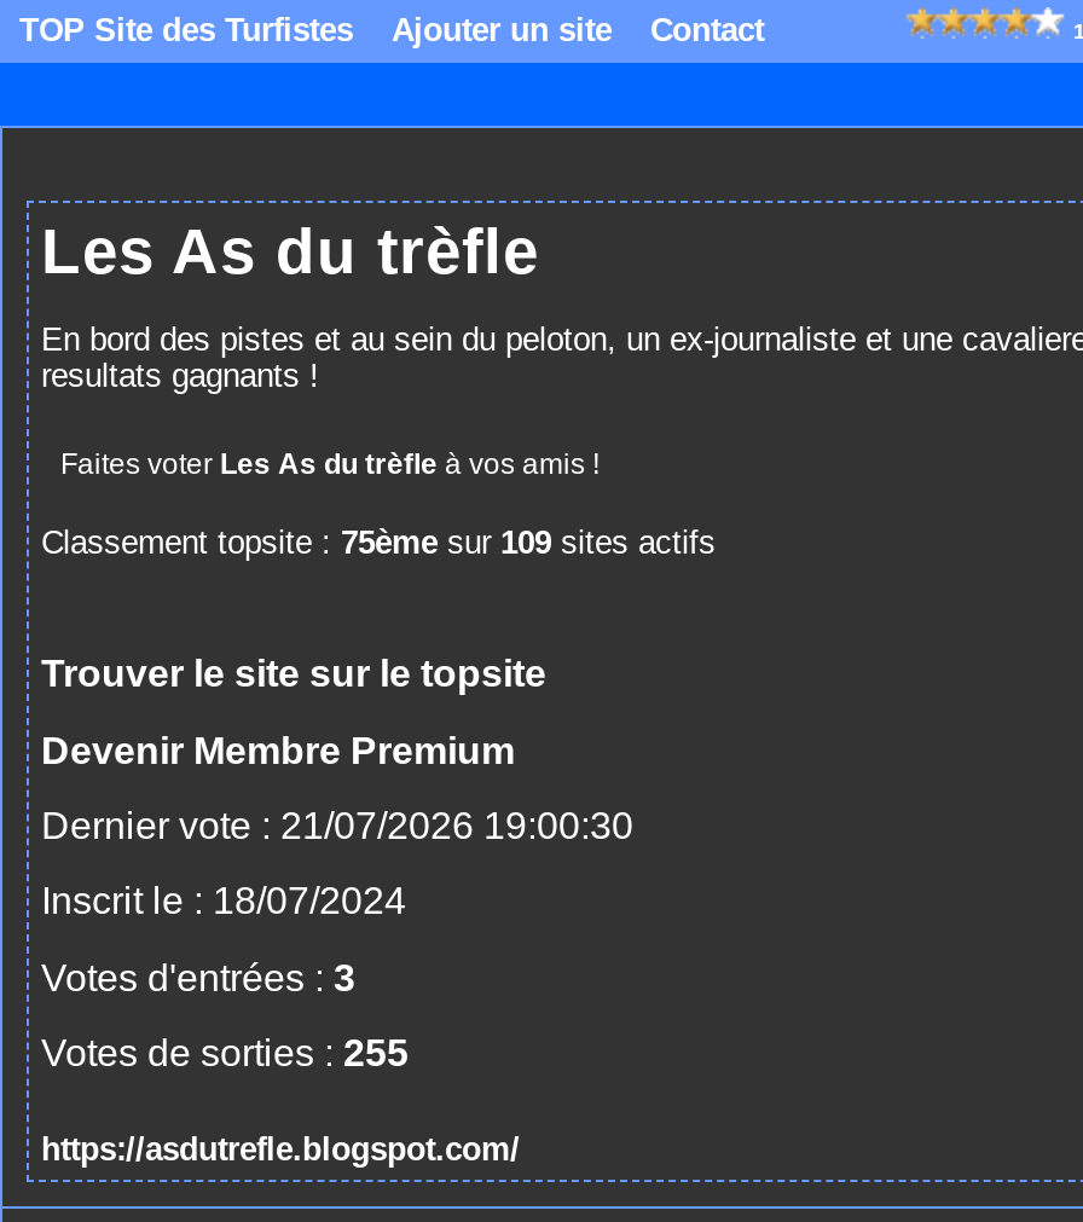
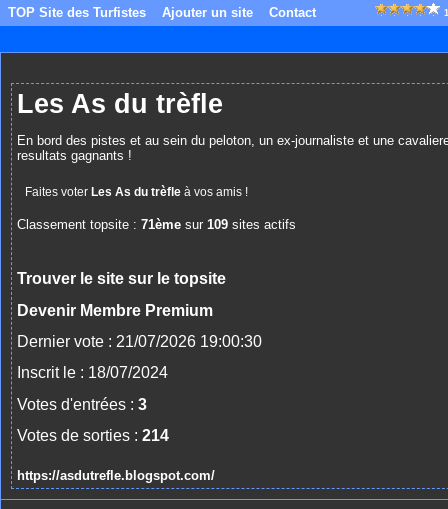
- Classement topsite : 75ème sur 109 sites actifs
+ Classement topsite : 71ème sur 109 sites actifs

- Votes de sorties : 255
+ Votes de sorties : 214
